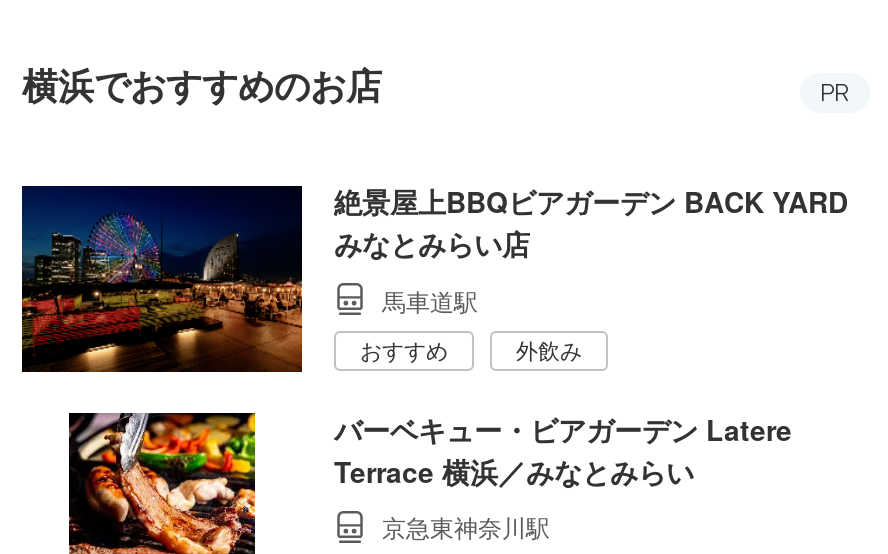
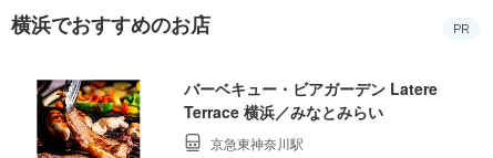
- [image]
- 絶景屋上BBQビアガーデン BACK YARD
- みなとみらい店
- 馬車道駅
- おすすめ
- 外飲み
